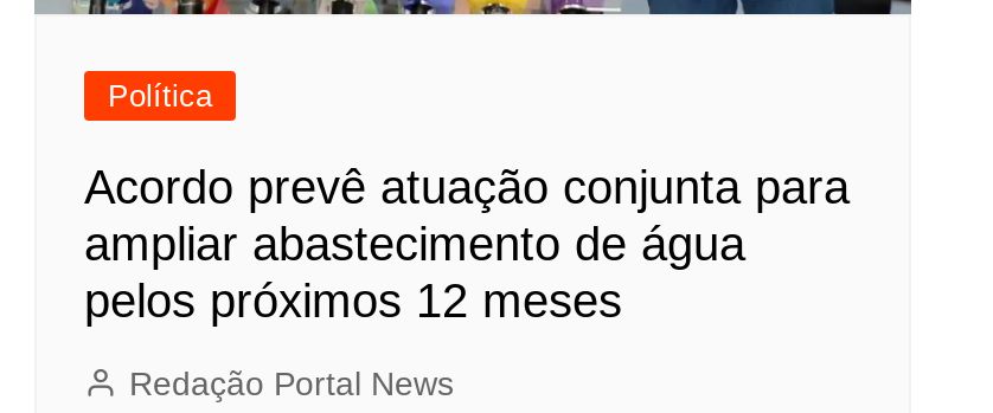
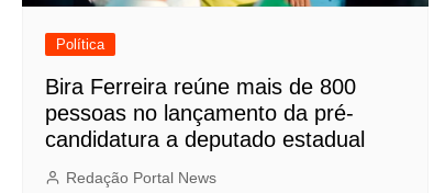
- Acordo prevê atuação conjunta para
- ampliar abastecimento de água
- pelos próximos 12 meses
+ Bira Ferreira reúne mais de 800
+ pessoas no lançamento da pré-
+ candidatura a deputado estadual
